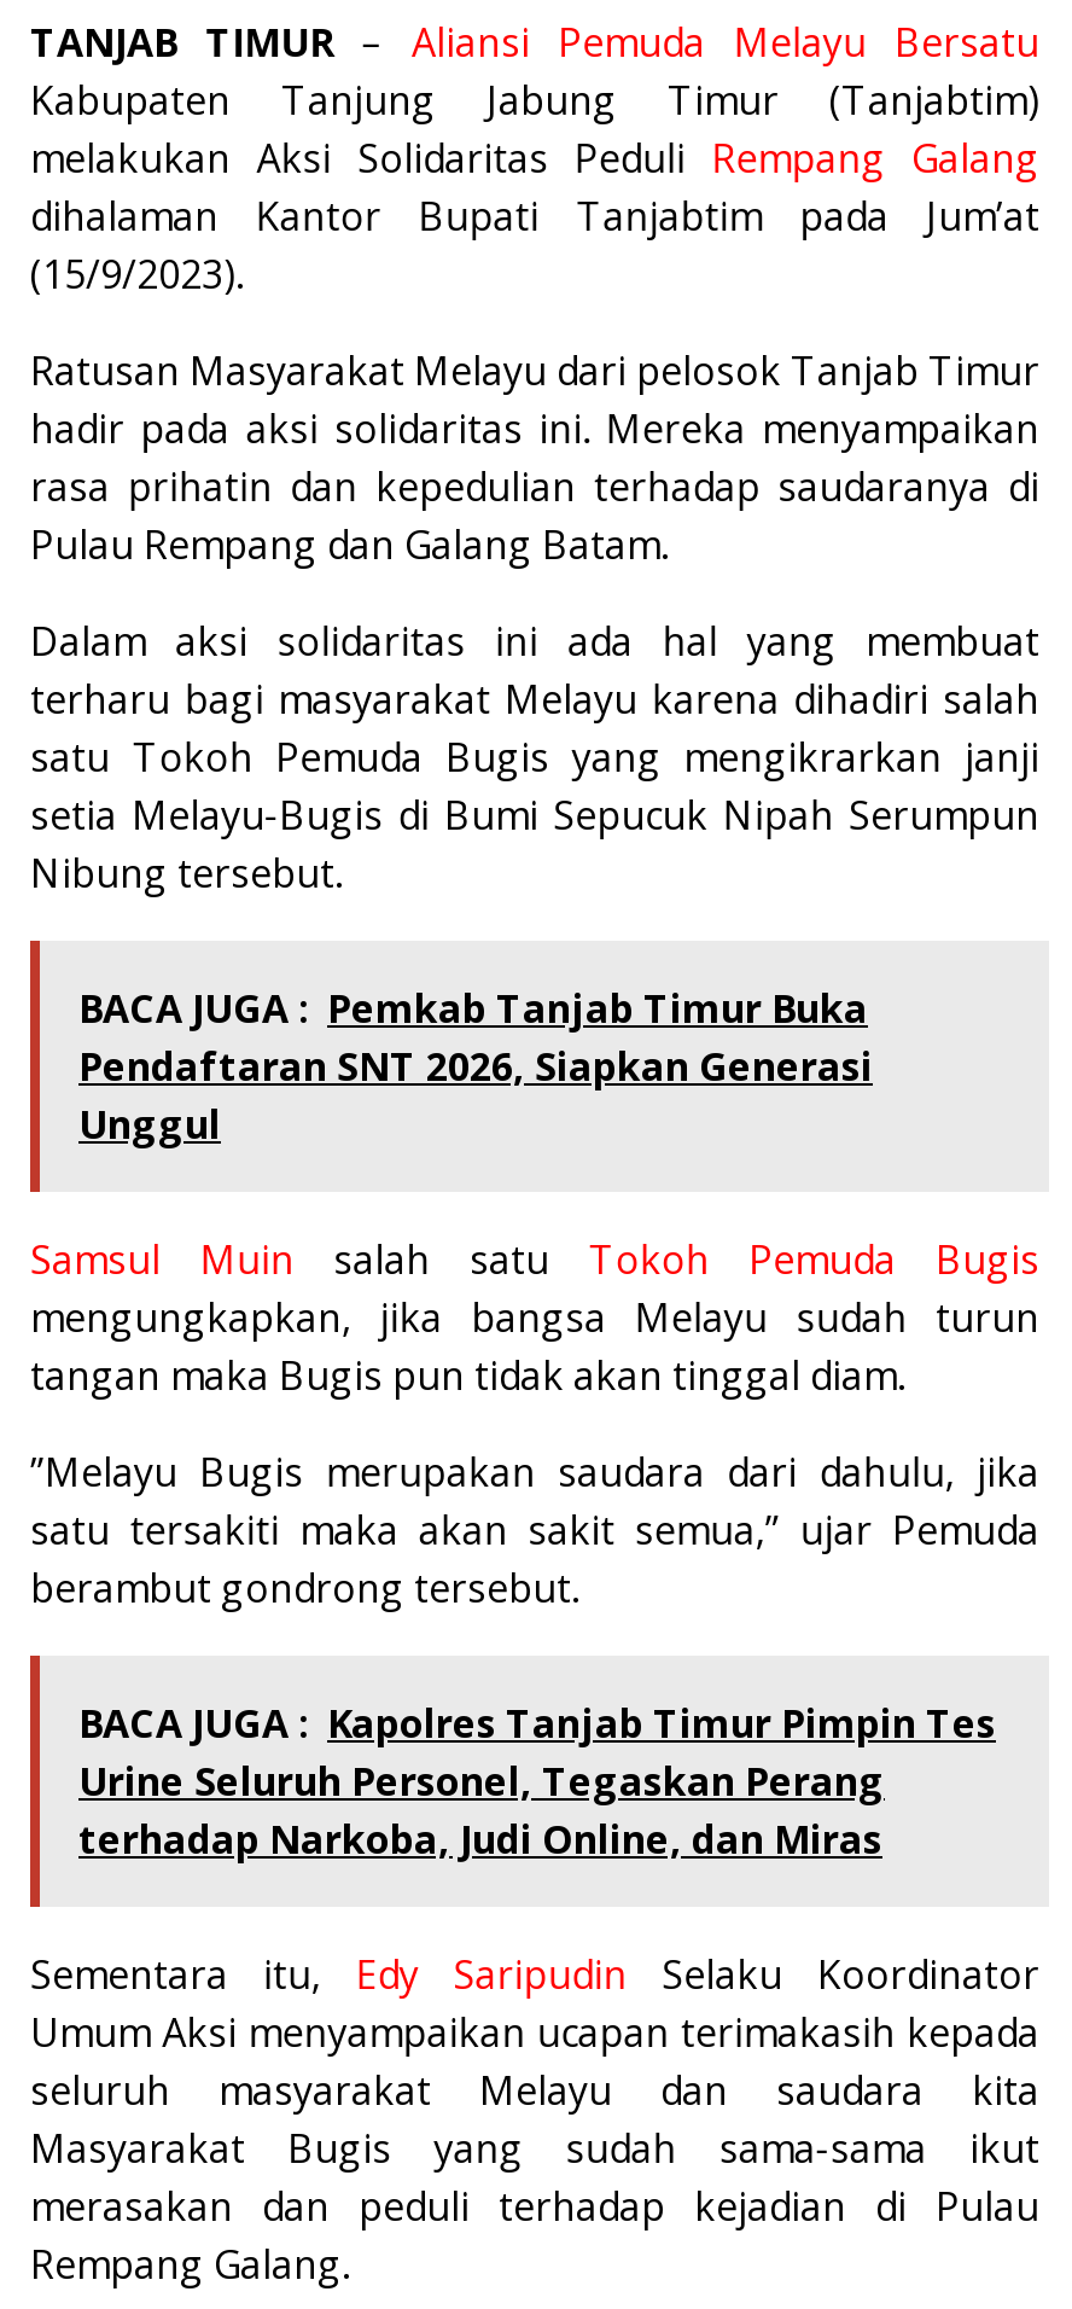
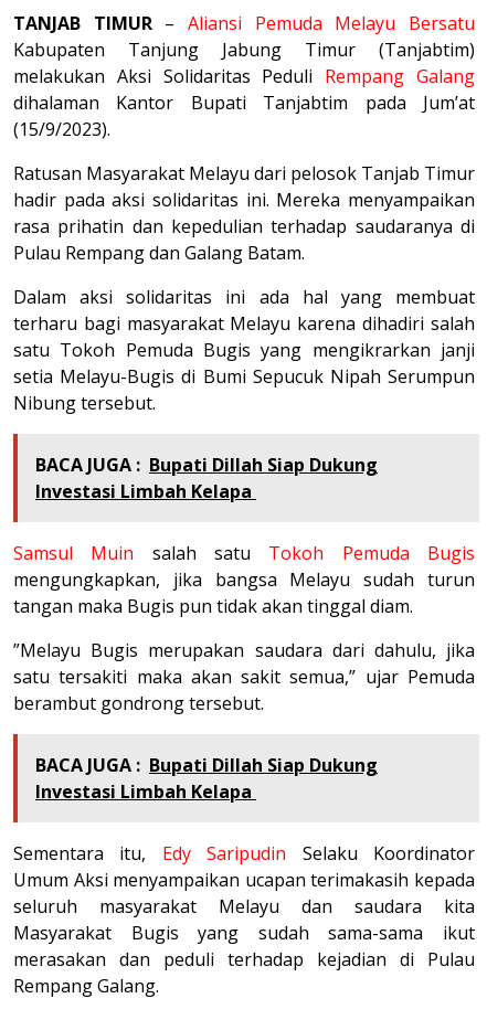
- BACA JUGA : Pemkab Tanjab Timur Buka
- Pendaftaran SNT 2026, Siapkan Generasi
- Unggul
+ BACA JUGA : Bupati Dillah Siap Dukung
+ Investasi Limbah Kelapa

- BACA JUGA : Kapolres Tanjab Timur Pimpin Tes
- Urine Seluruh Personel, Tegaskan Perang
- terhadap Narkoba, Judi Online, dan Miras
+ BACA JUGA : Bupati Dillah Siap Dukung
+ Investasi Limbah Kelapa
